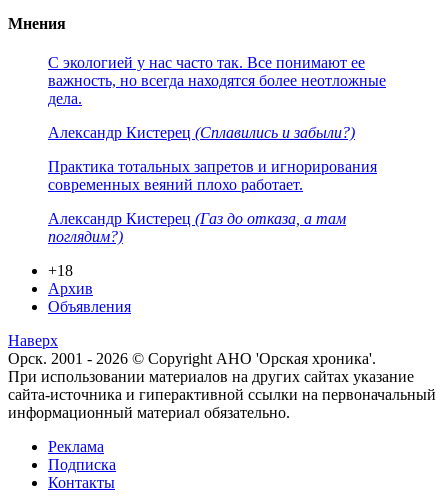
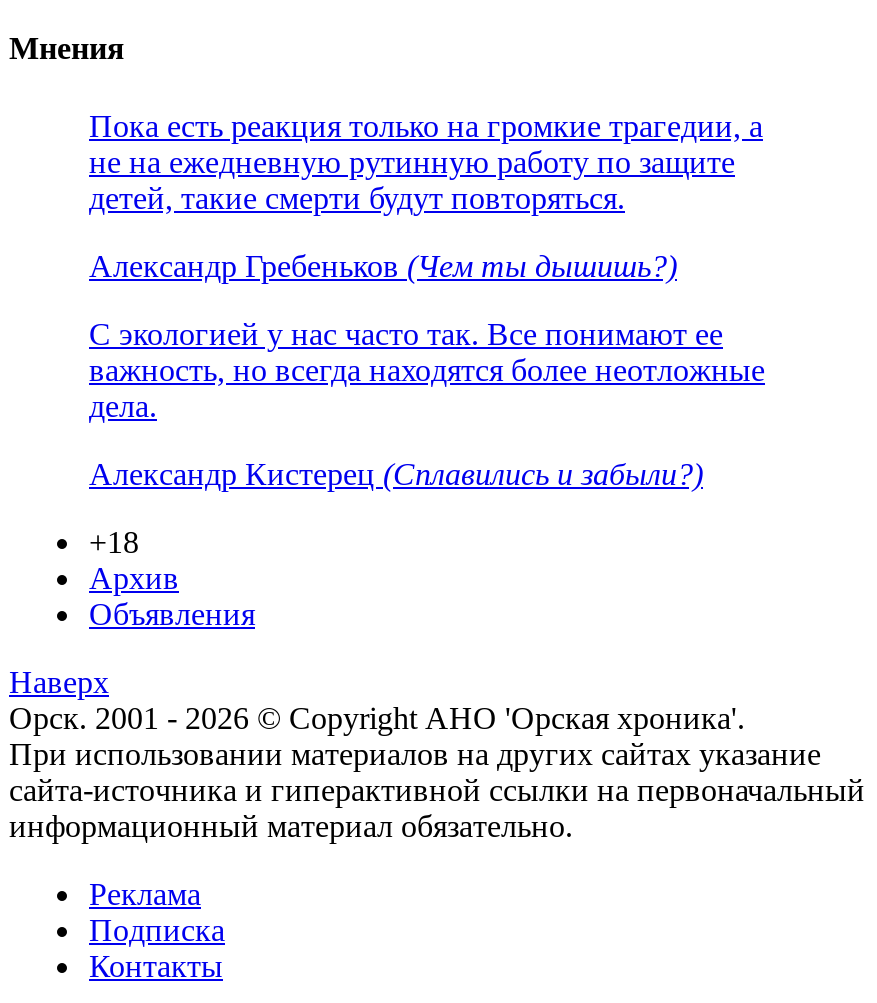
+ Пока есть реакция только на громкие трагедии, а
+ не на ежедневную рутинную работу по защите
+ детей, такие смерти будут повторяться.
+ Александр Гребеньков (Чем ты дышишь?)

moved down: С экологией у нас часто так. Все понимают ее | важность, но всегда находятся более неотложные | дела. | Александр Кистерец (Сплавились и забыли?)

- Практика тотальных запретов и игнорирования
- современных веяний плохо работает.
- Александр Кистерец (Газ до отказа, а там
- поглядим?)
